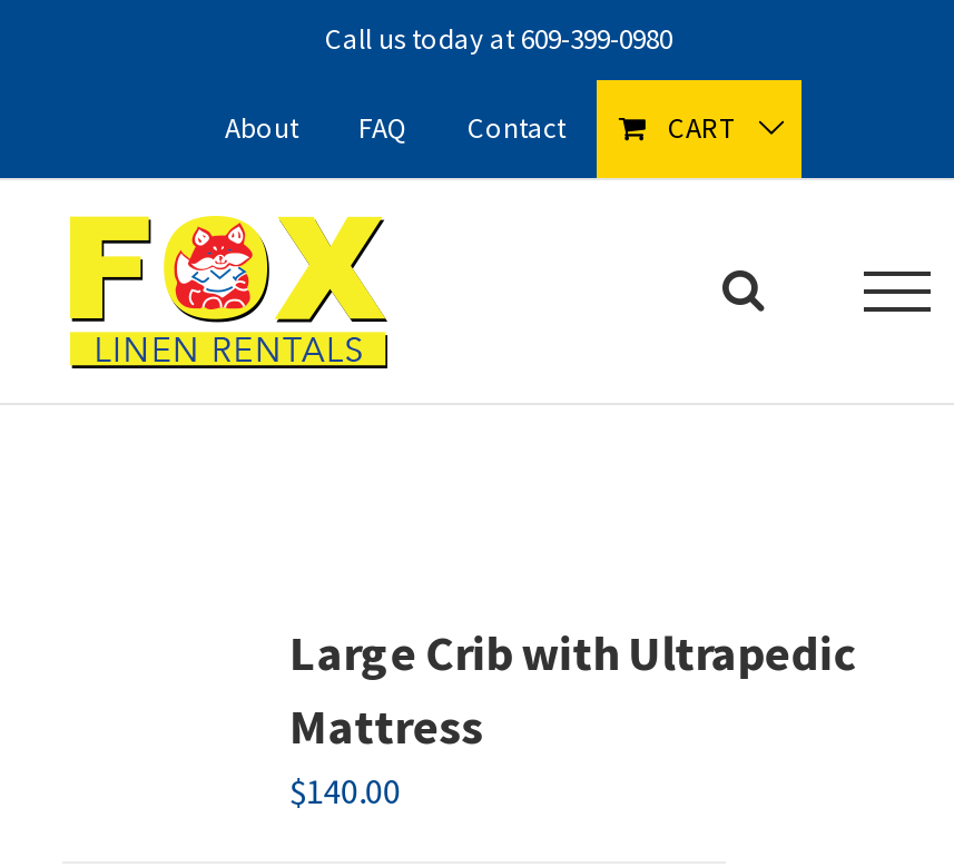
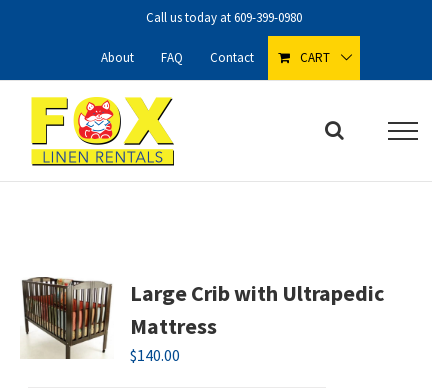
+ [image]
